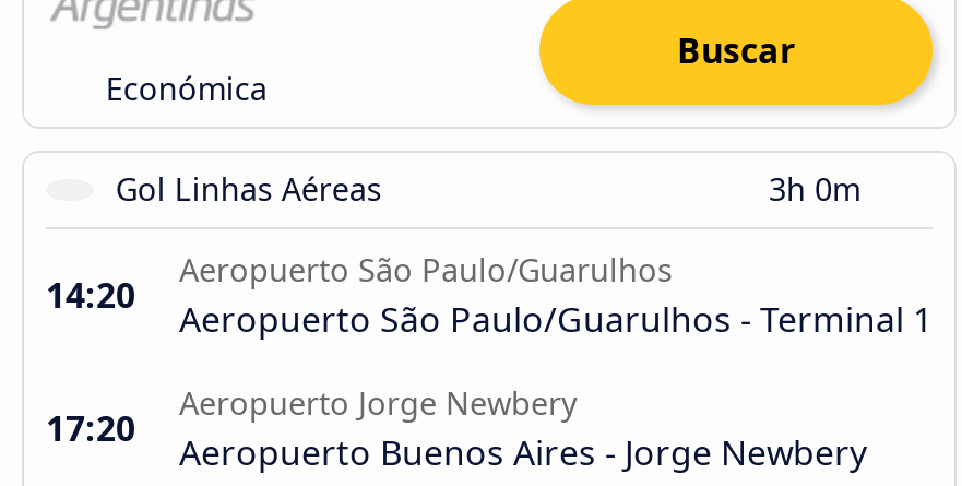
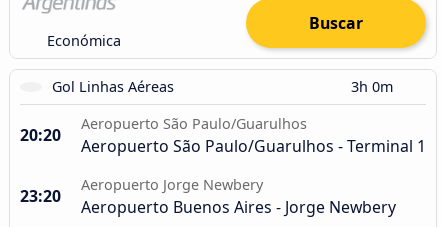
- 14:20 Aeropuerto São Paulo/Guarulhos - Terminal 1
+ 20:20 Aeropuerto São Paulo/Guarulhos - Terminal 1

- 17:20 Aeropuerto Buenos Aires - Jorge Newbery
+ 23:20 Aeropuerto Buenos Aires - Jorge Newbery
